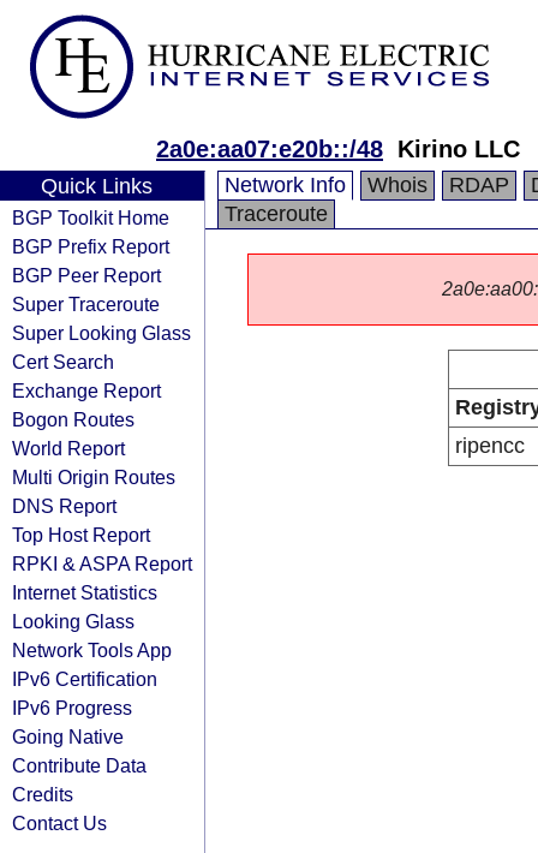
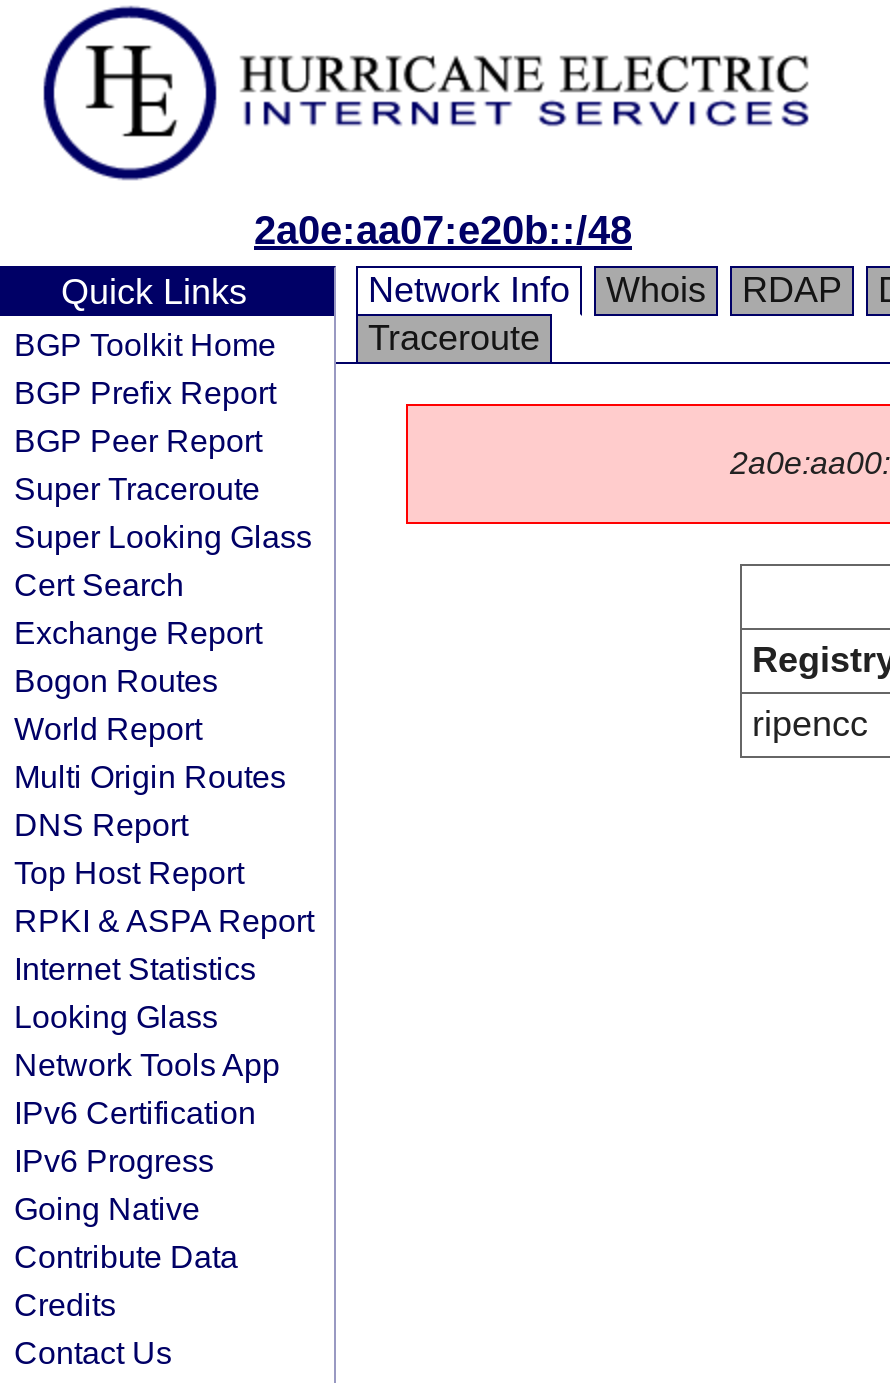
- 2a0e:aa07:e20b::/48 Kirino LLC
+ 2a0e:aa07:e20b::/48
